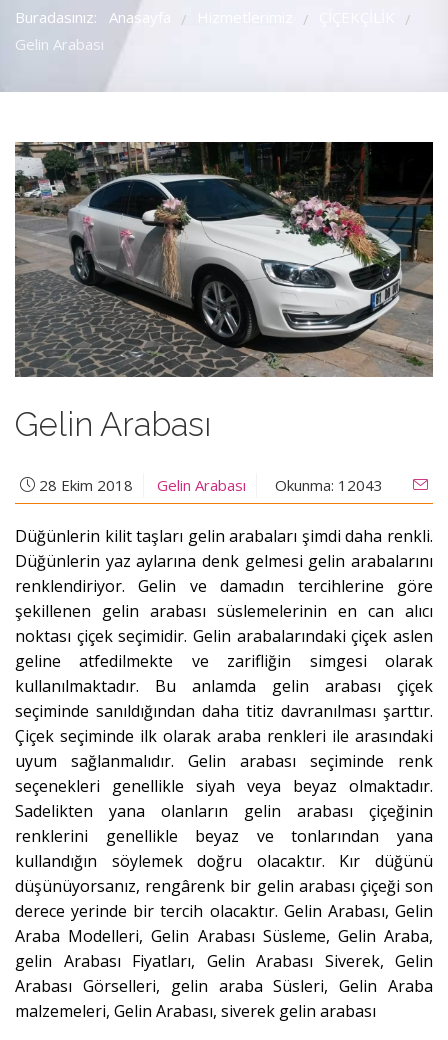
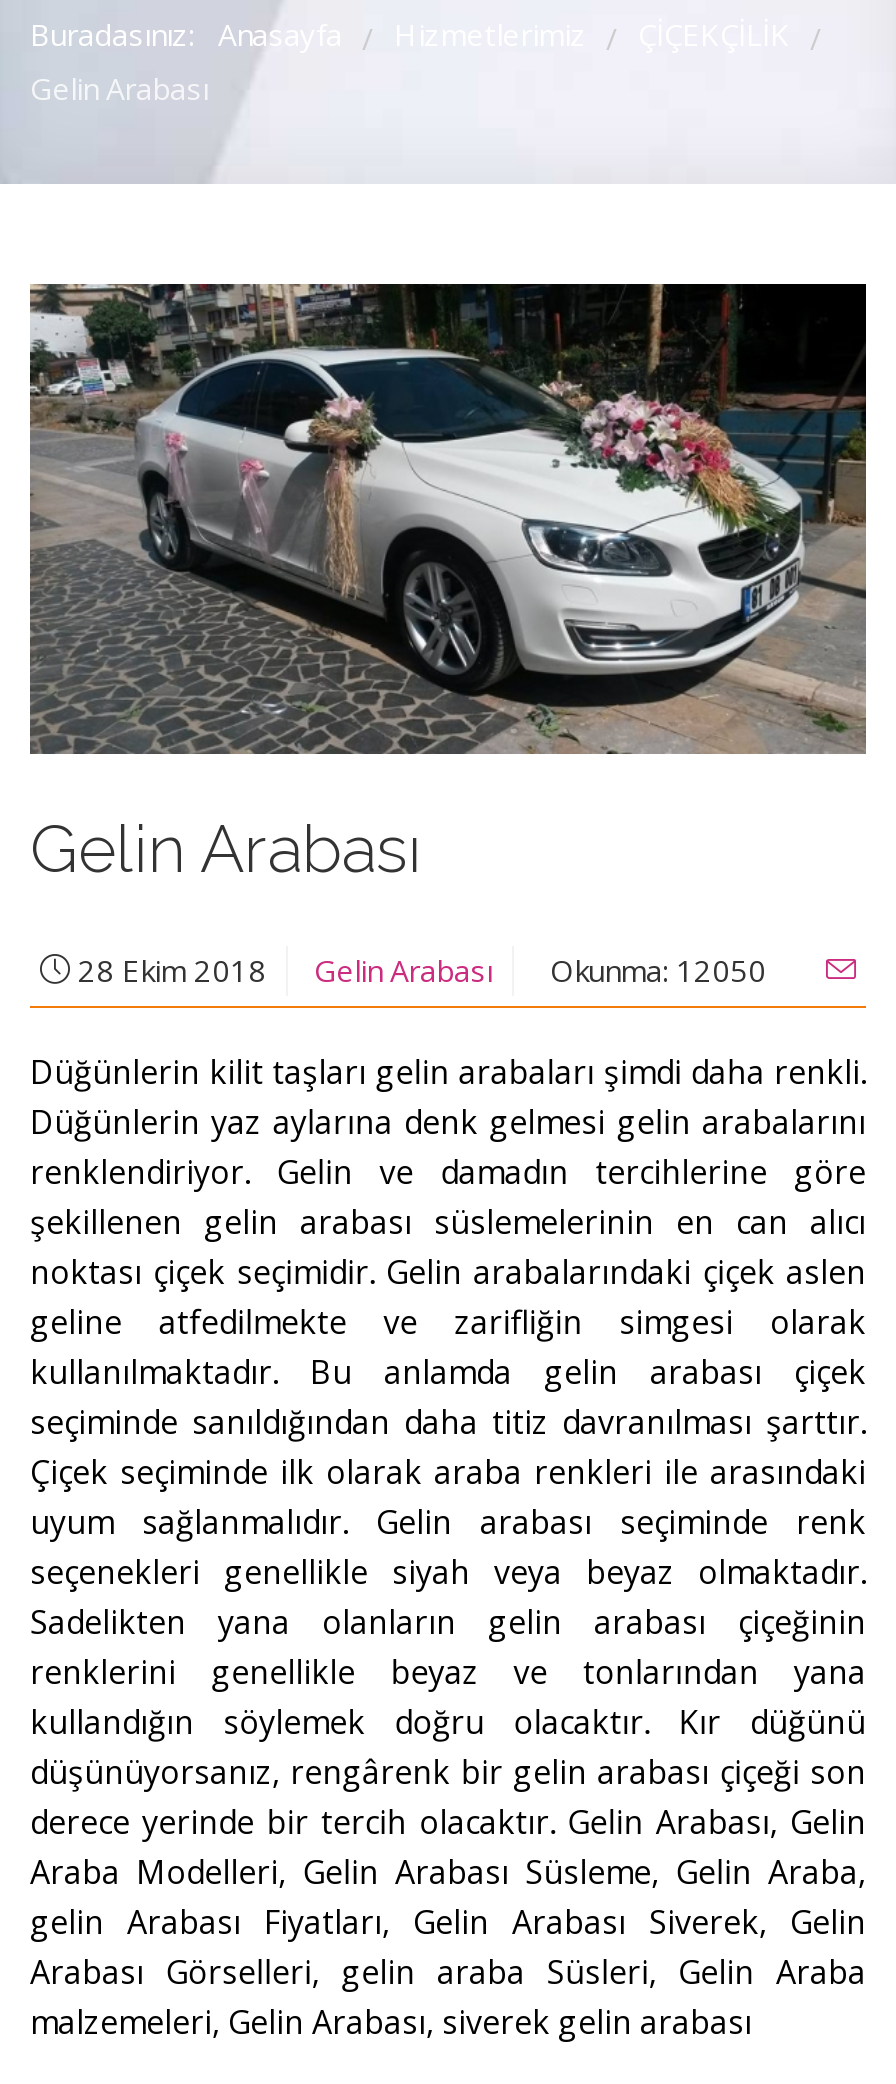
- 28 Ekim 2018 Gelin Arabası Okunma: 12043
+ 28 Ekim 2018 Gelin Arabası Okunma: 12050
